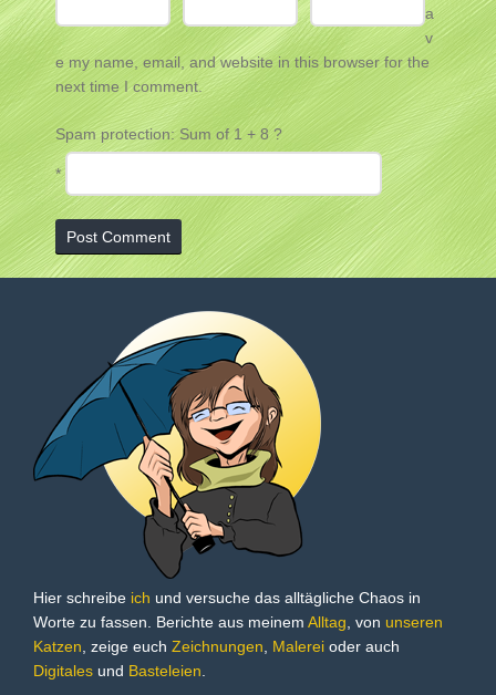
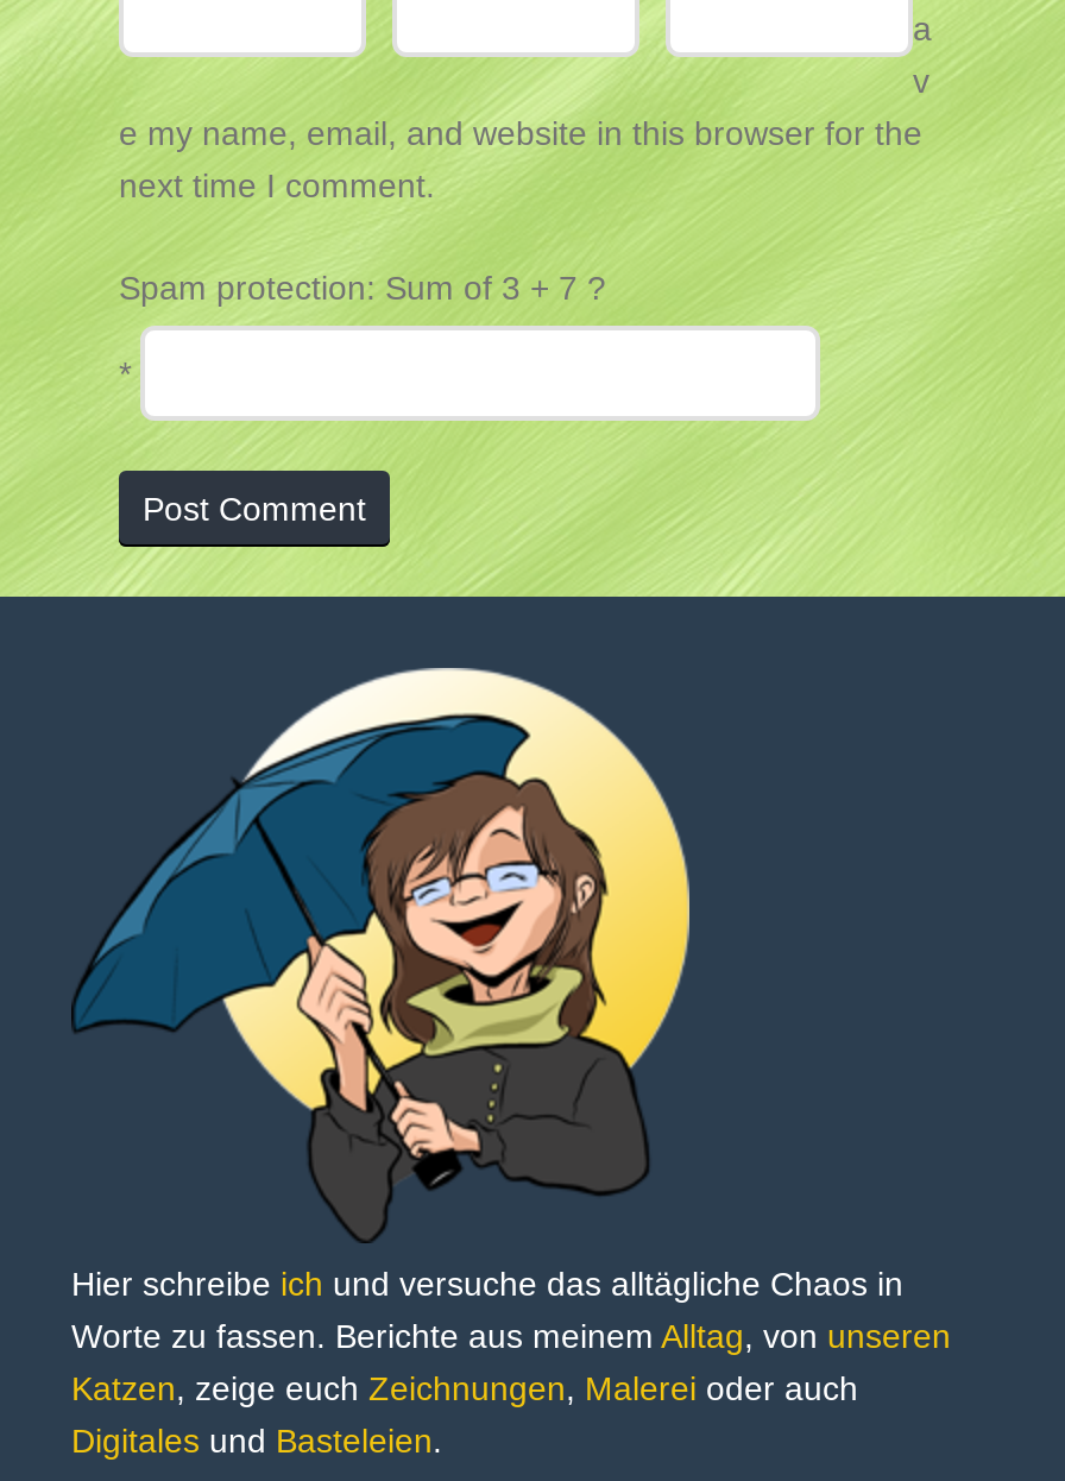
- Spam protection: Sum of 1 + 8 ?
+ Spam protection: Sum of 3 + 7 ?
